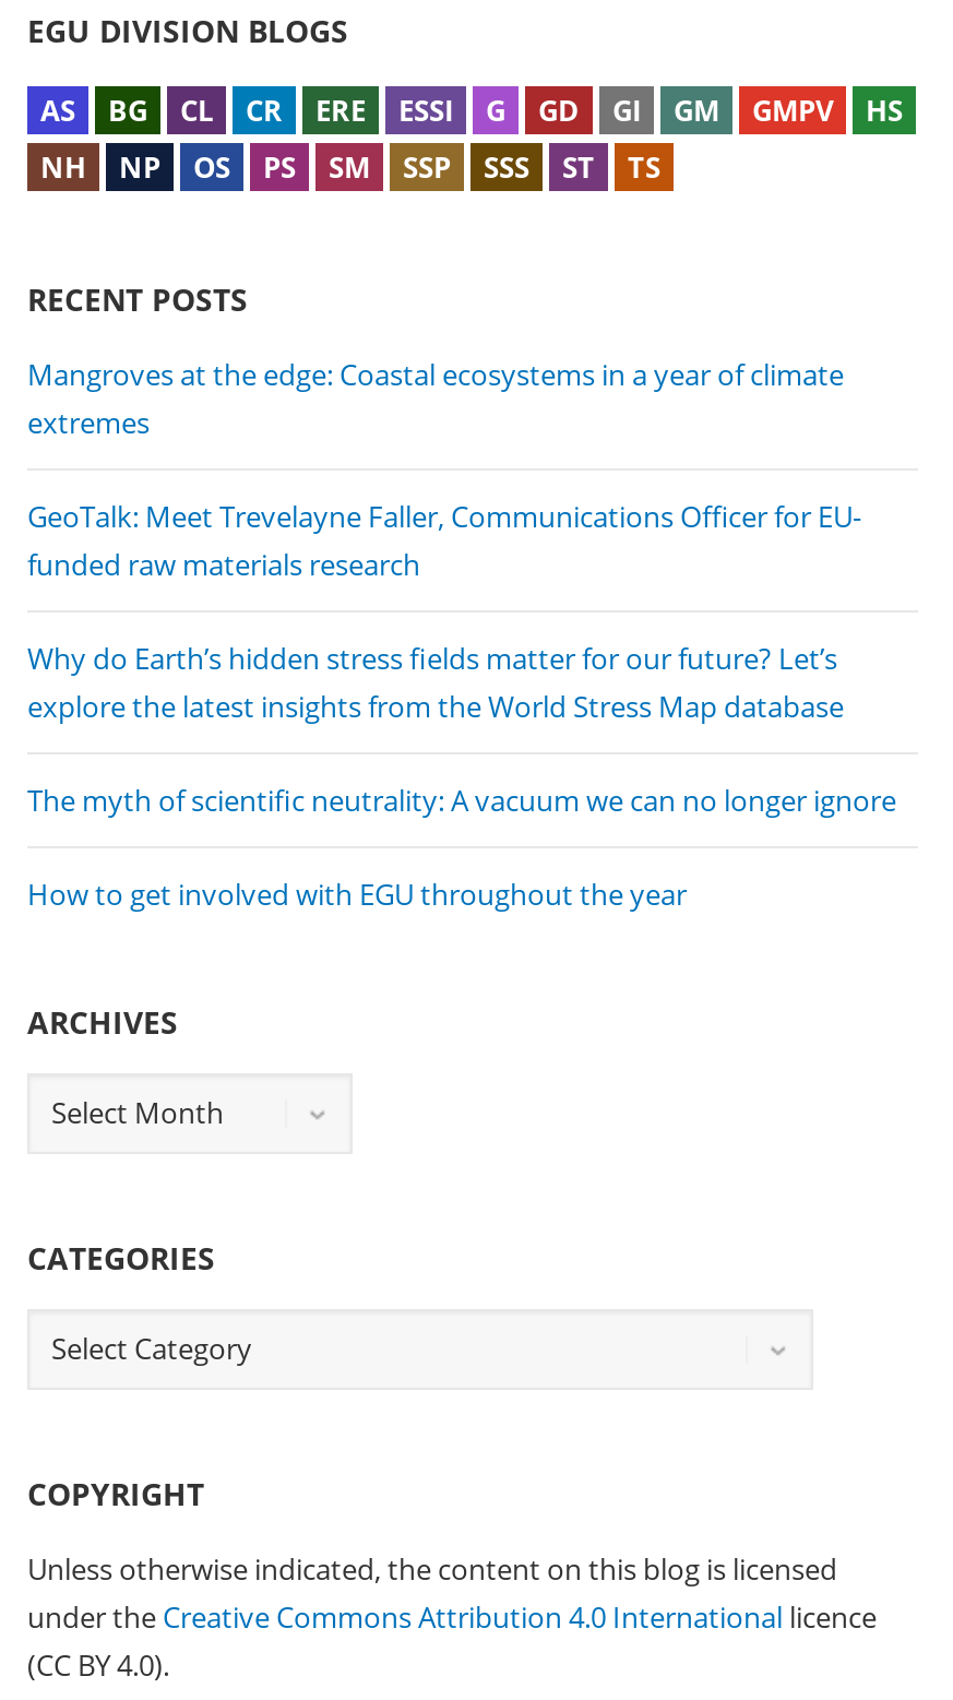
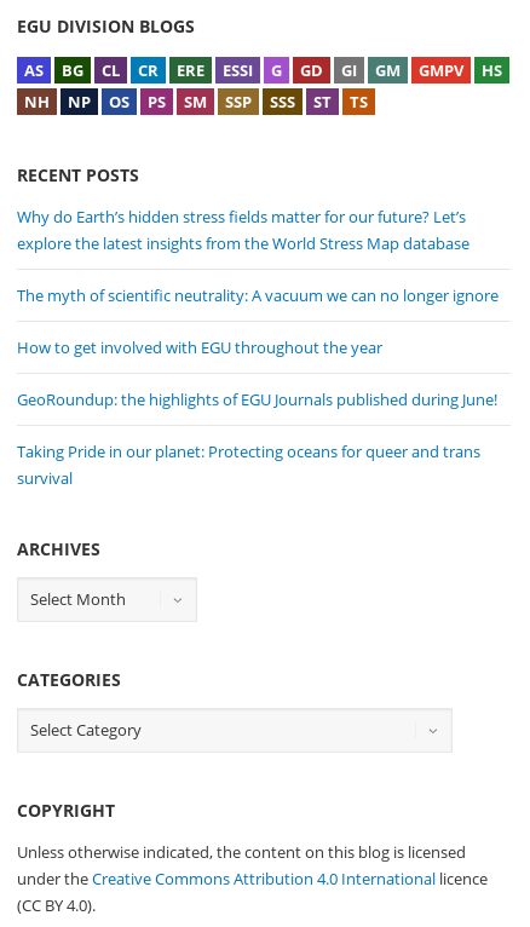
- Mangroves at the edge: Coastal ecosystems in a year of climate
- extremes
- GeoTalk: Meet Trevelayne Faller, Communications Officer for EU-
- funded raw materials research

moved up: Why do Earth’s hidden stress fields matter for our future? Let’s | explore the latest insights from the World Stress Map database | The myth of scientific neutrality: A vacuum we can no longer ignore | How to get involved with EGU throughout the year

+ GeoRoundup: the highlights of EGU Journals published during June!
+ Taking Pride in our planet: Protecting oceans for queer and trans
+ survival
